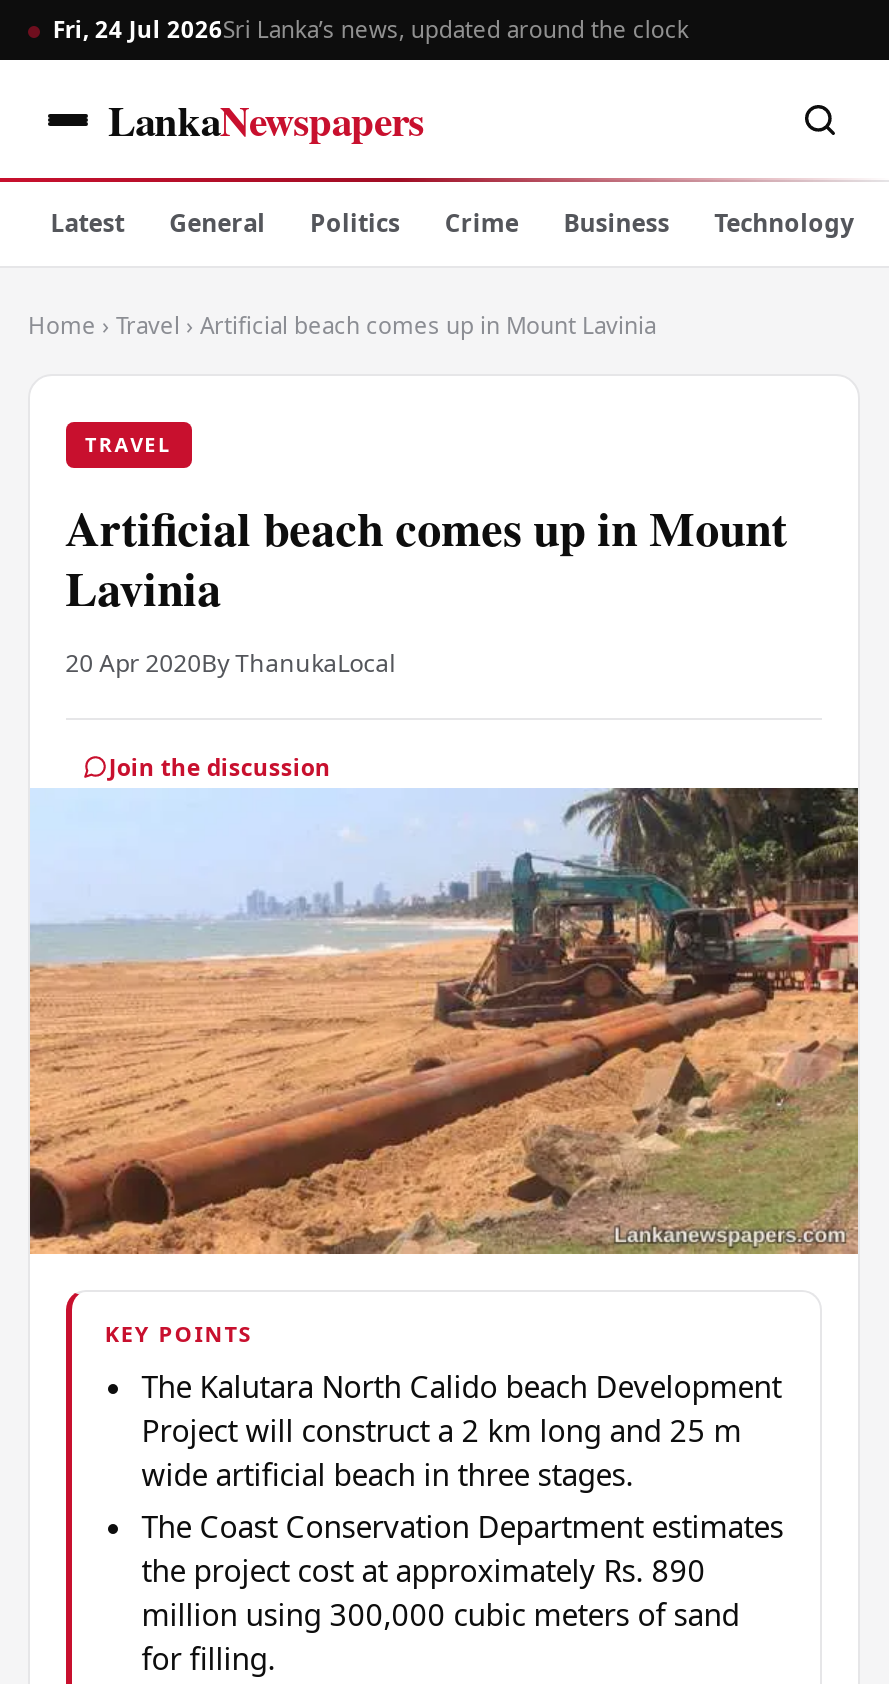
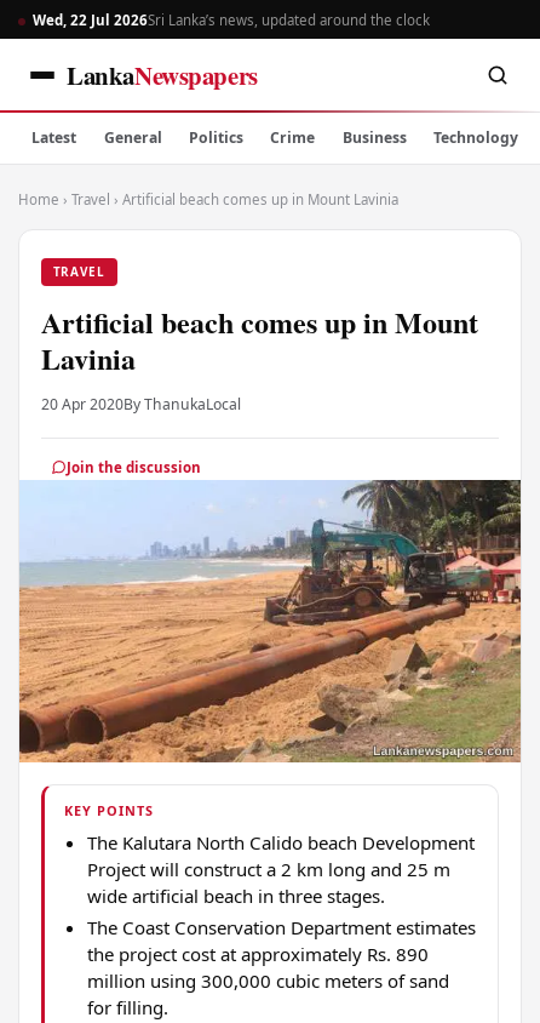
- Fri, 24 Jul 2026Sri Lanka’s news, updated around the clock
+ Wed, 22 Jul 2026Sri Lanka’s news, updated around the clock
